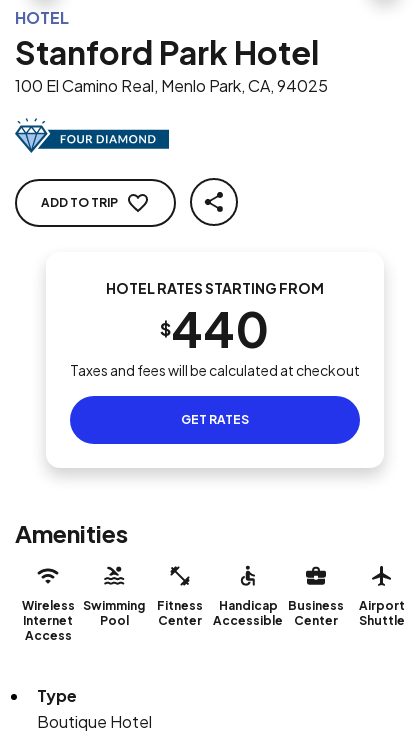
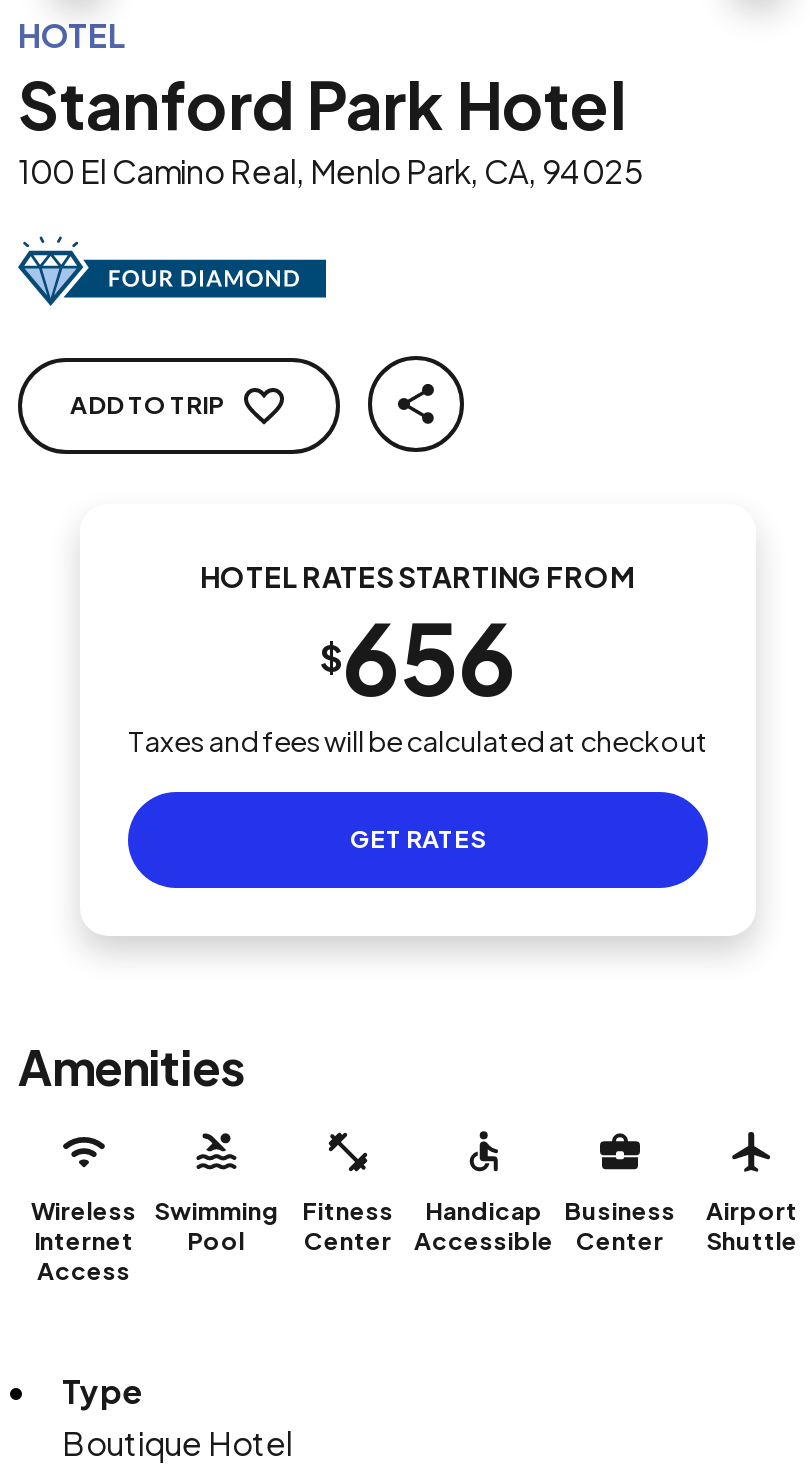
- $440
+ $656
